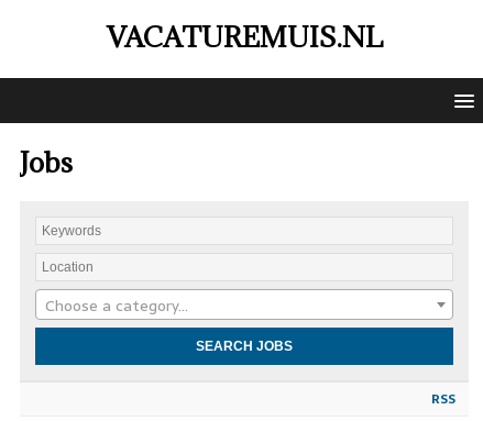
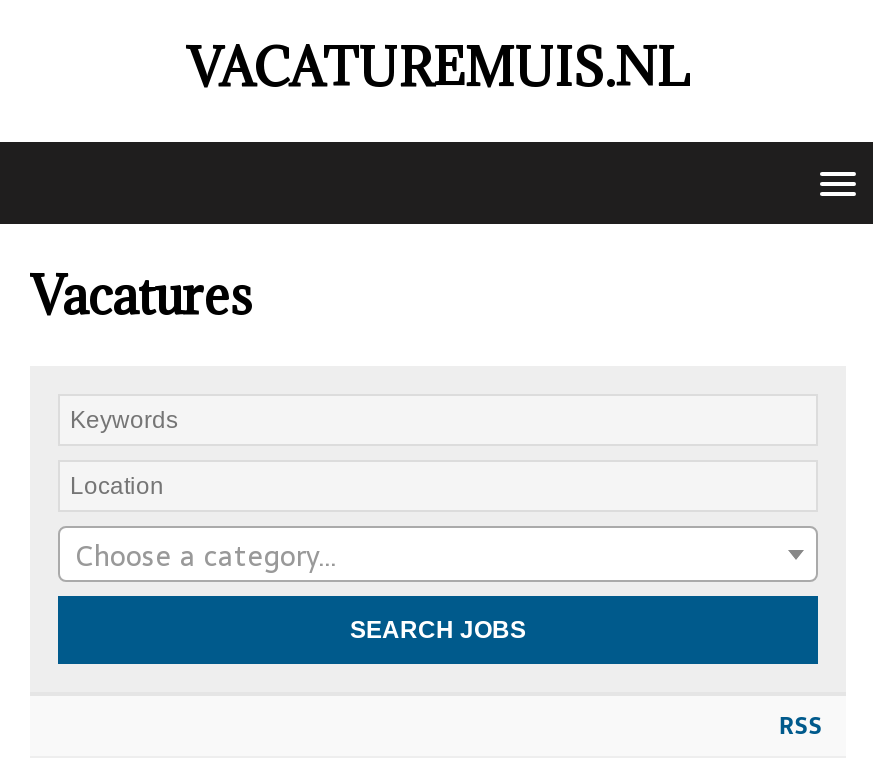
- Jobs
+ Vacatures
